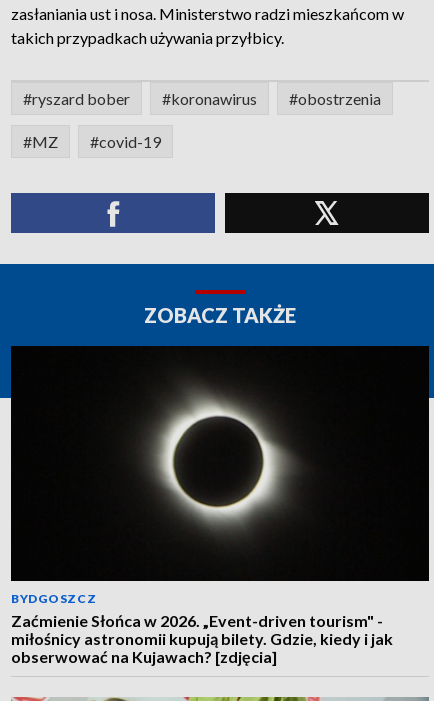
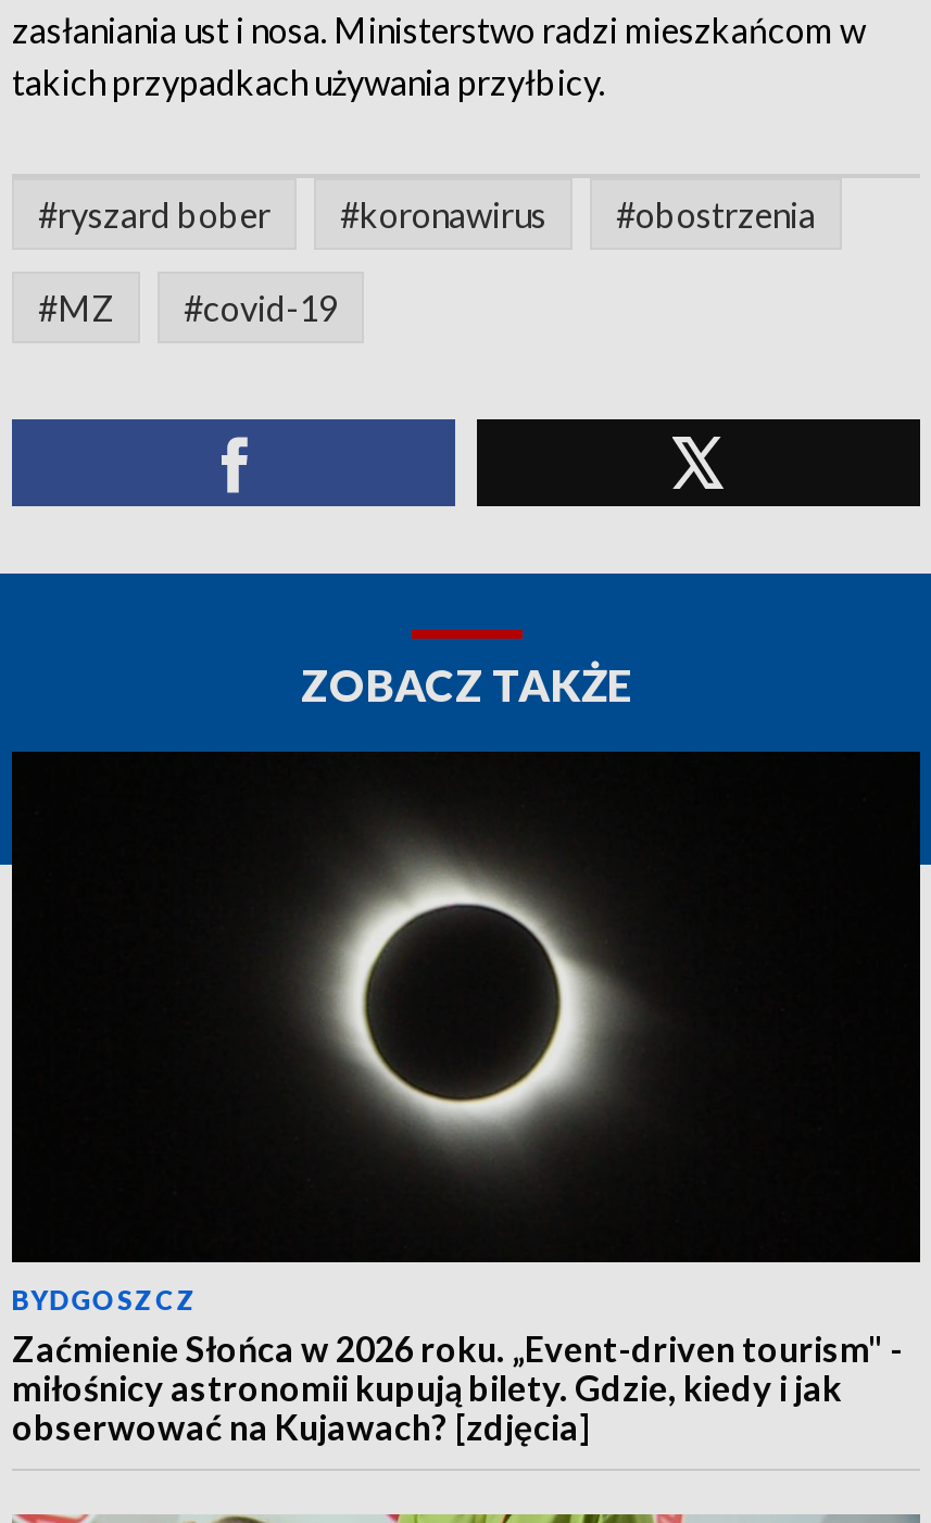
- Zaćmienie Słońca w 2026. „Event-driven tourism" -
+ Zaćmienie Słońca w 2026 roku. „Event-driven tourism" -
